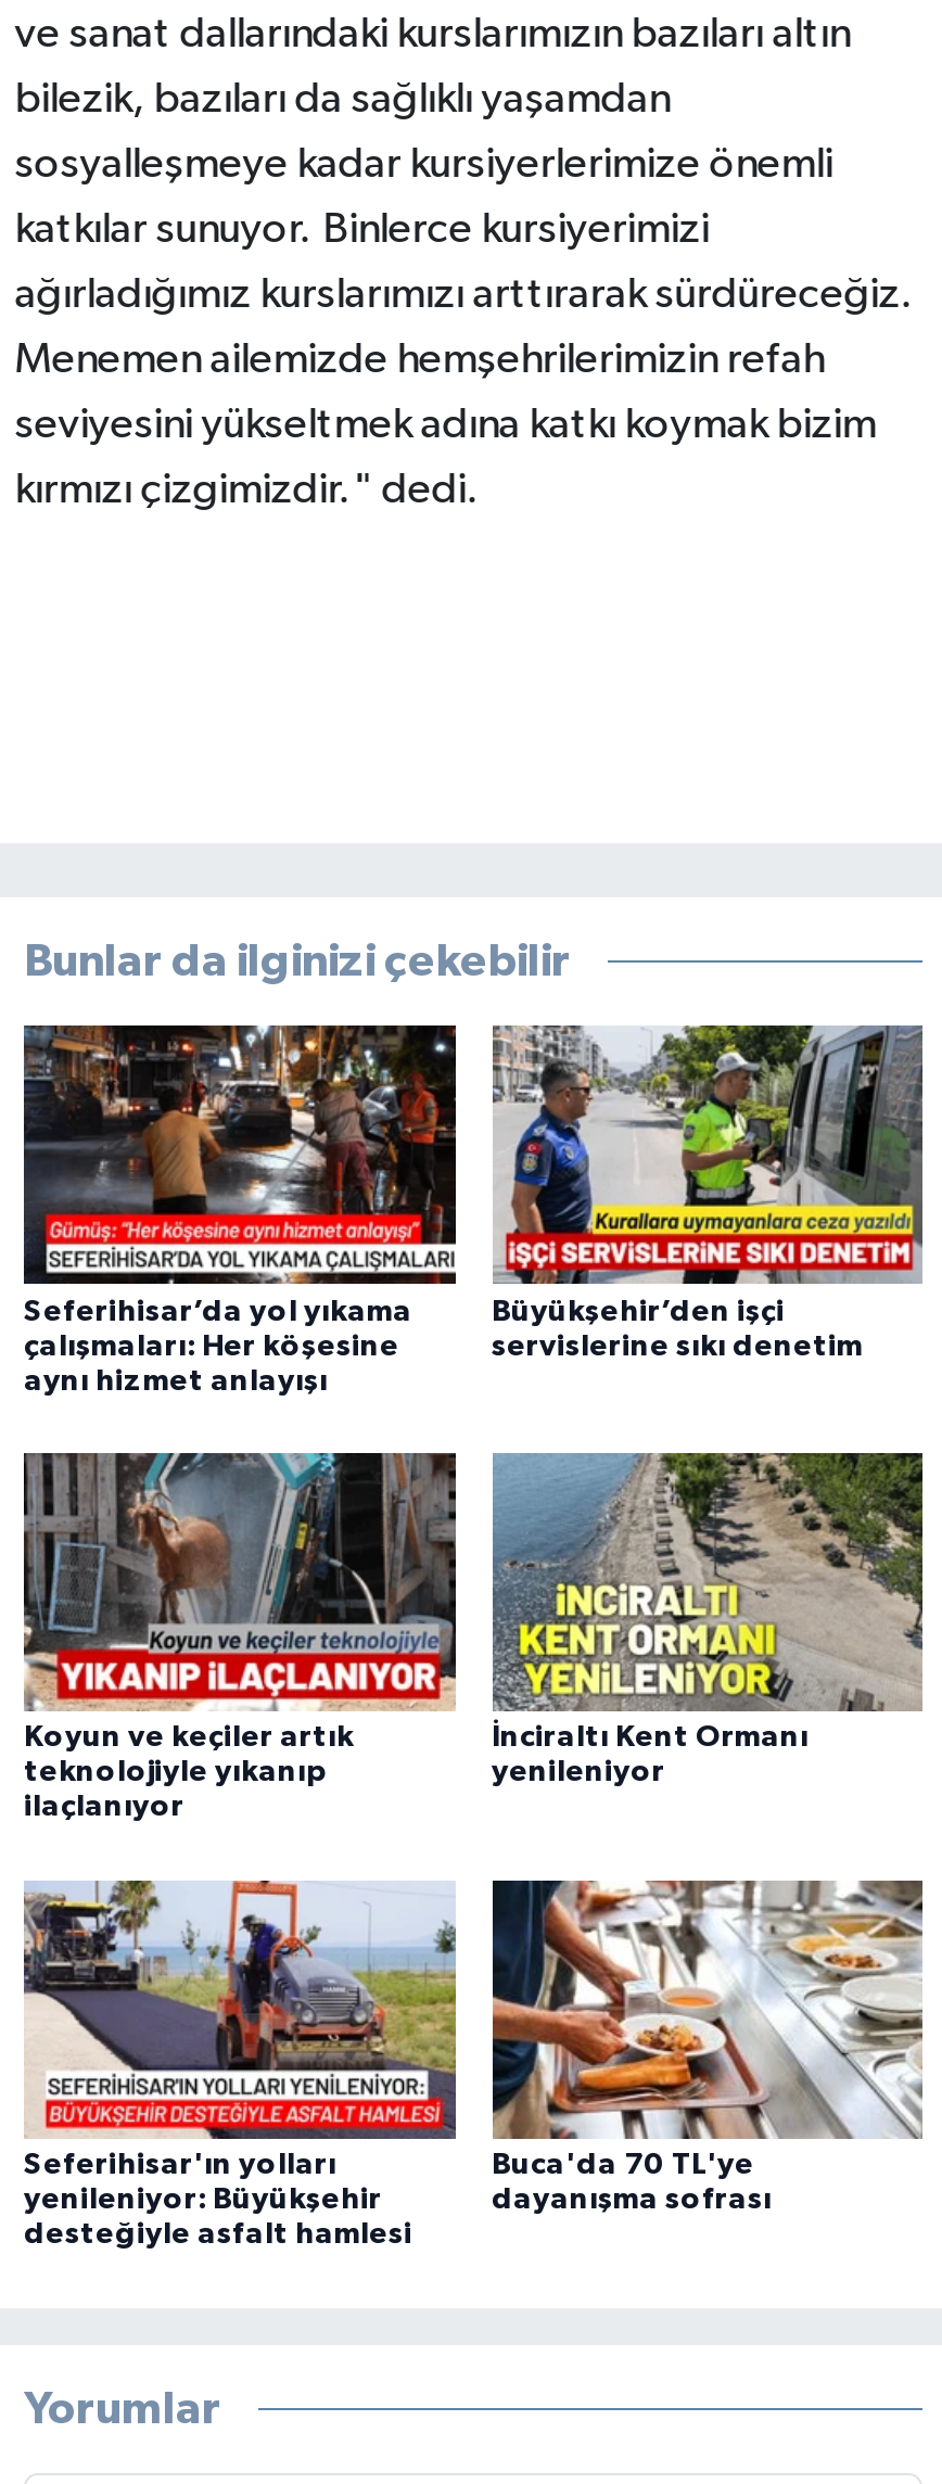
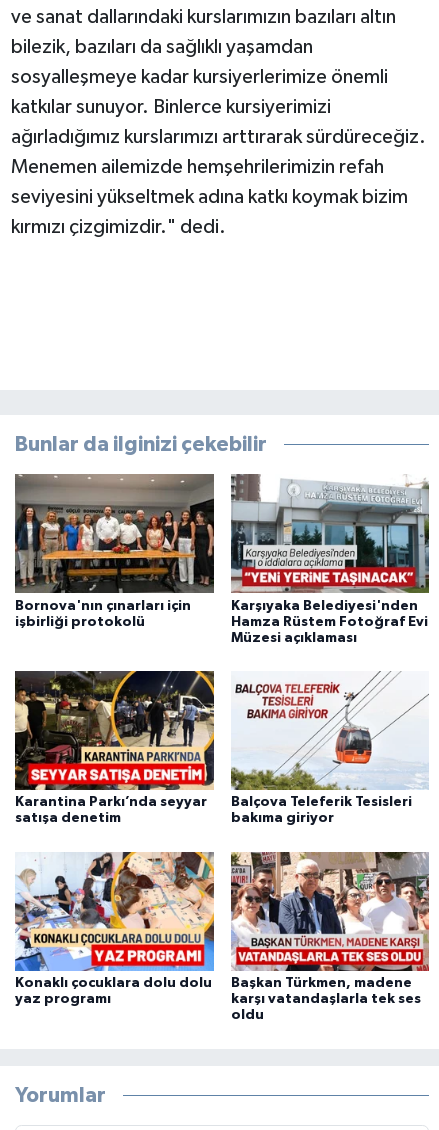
- [image]
- Seferihisar’da yol yıkama
- çalışmaları: Her köşesine
- aynı hizmet anlayışı
+ [image]
+ Bornova'nın çınarları için
+ işbirliği protokolü

- [image]
- Büyükşehir’den işçi
- servislerine sıkı denetim
+ [image]
+ Karşıyaka Belediyesi'nden
+ Hamza Rüstem Fotoğraf Evi
+ Müzesi açıklaması

- [image]
- Koyun ve keçiler artık
- teknolojiyle yıkanıp
- ilaçlanıyor
+ [image]
+ Karantina Parkı’nda seyyar
+ satışa denetim

- [image]
- İnciraltı Kent Ormanı
- yenileniyor
+ [image]
+ Balçova Teleferik Tesisleri
+ bakıma giriyor

- [image]
- Seferihisar'ın yolları
- yenileniyor: Büyükşehir
- desteğiyle asfalt hamlesi
+ [image]
+ Konaklı çocuklara dolu dolu
+ yaz programı

- [image]
- Buca'da 70 TL'ye
- dayanışma sofrası
+ [image]
+ Başkan Türkmen, madene
+ karşı vatandaşlarla tek ses
+ oldu
